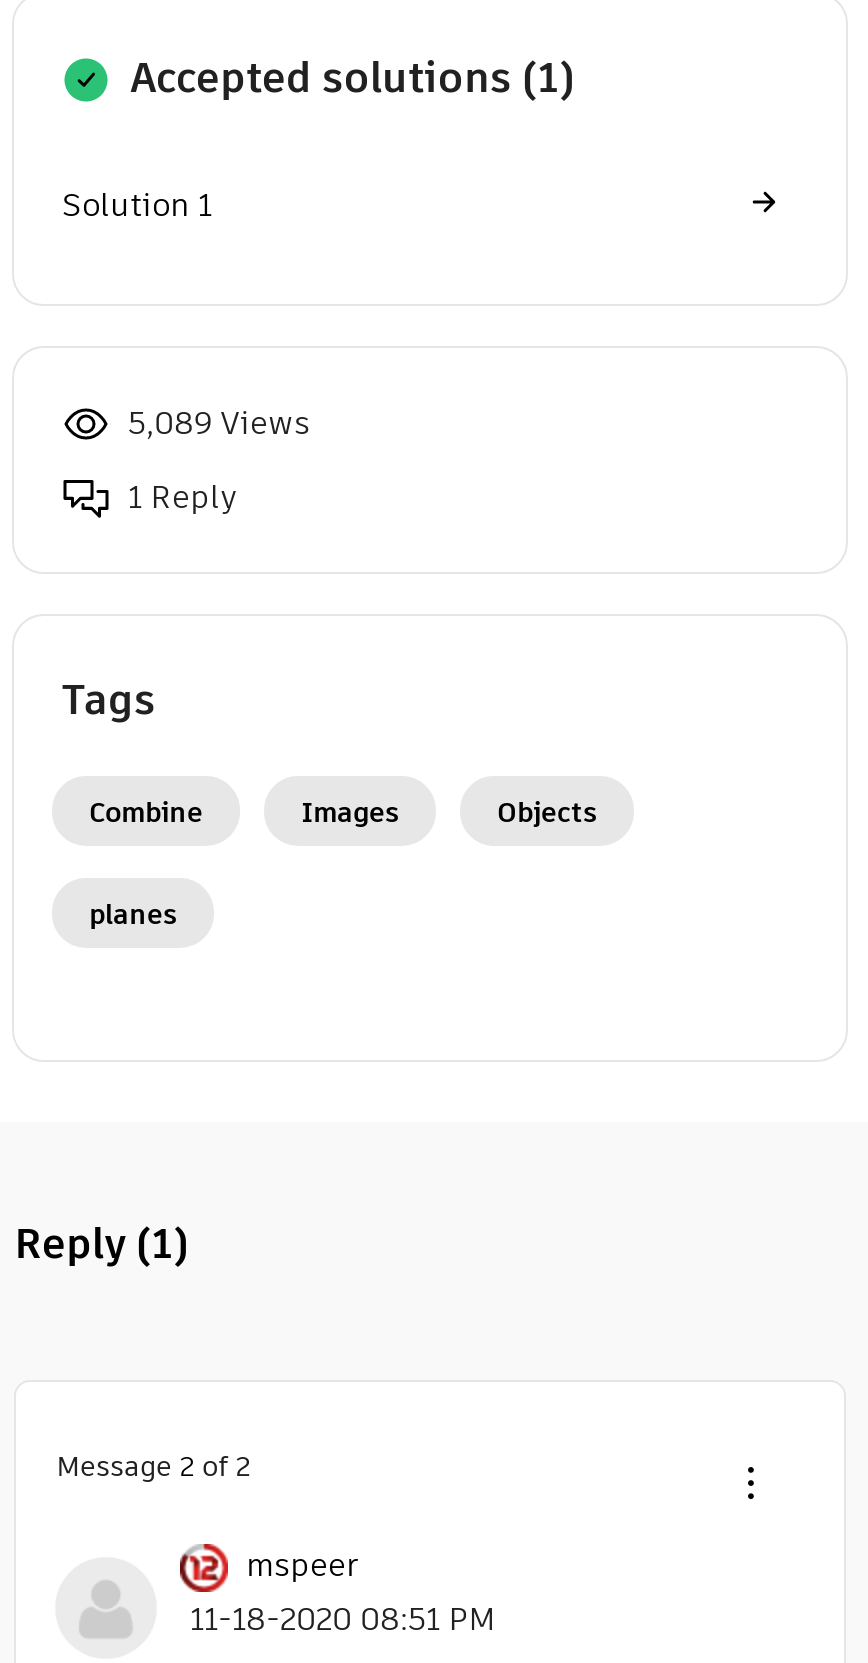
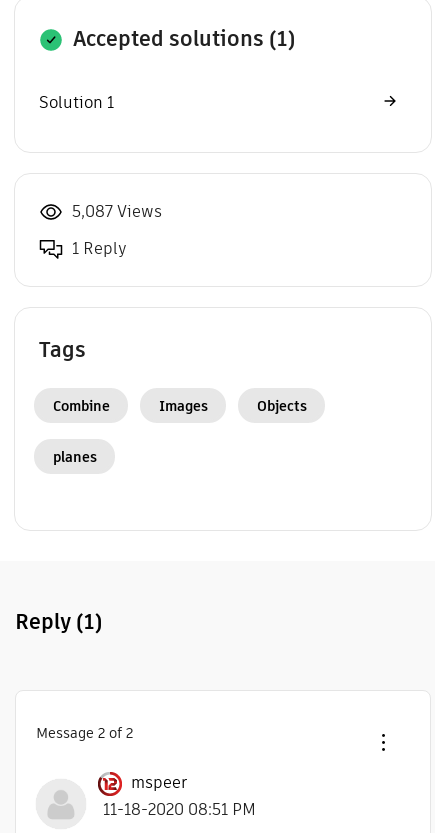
- 5,089 Views
+ 5,087 Views
